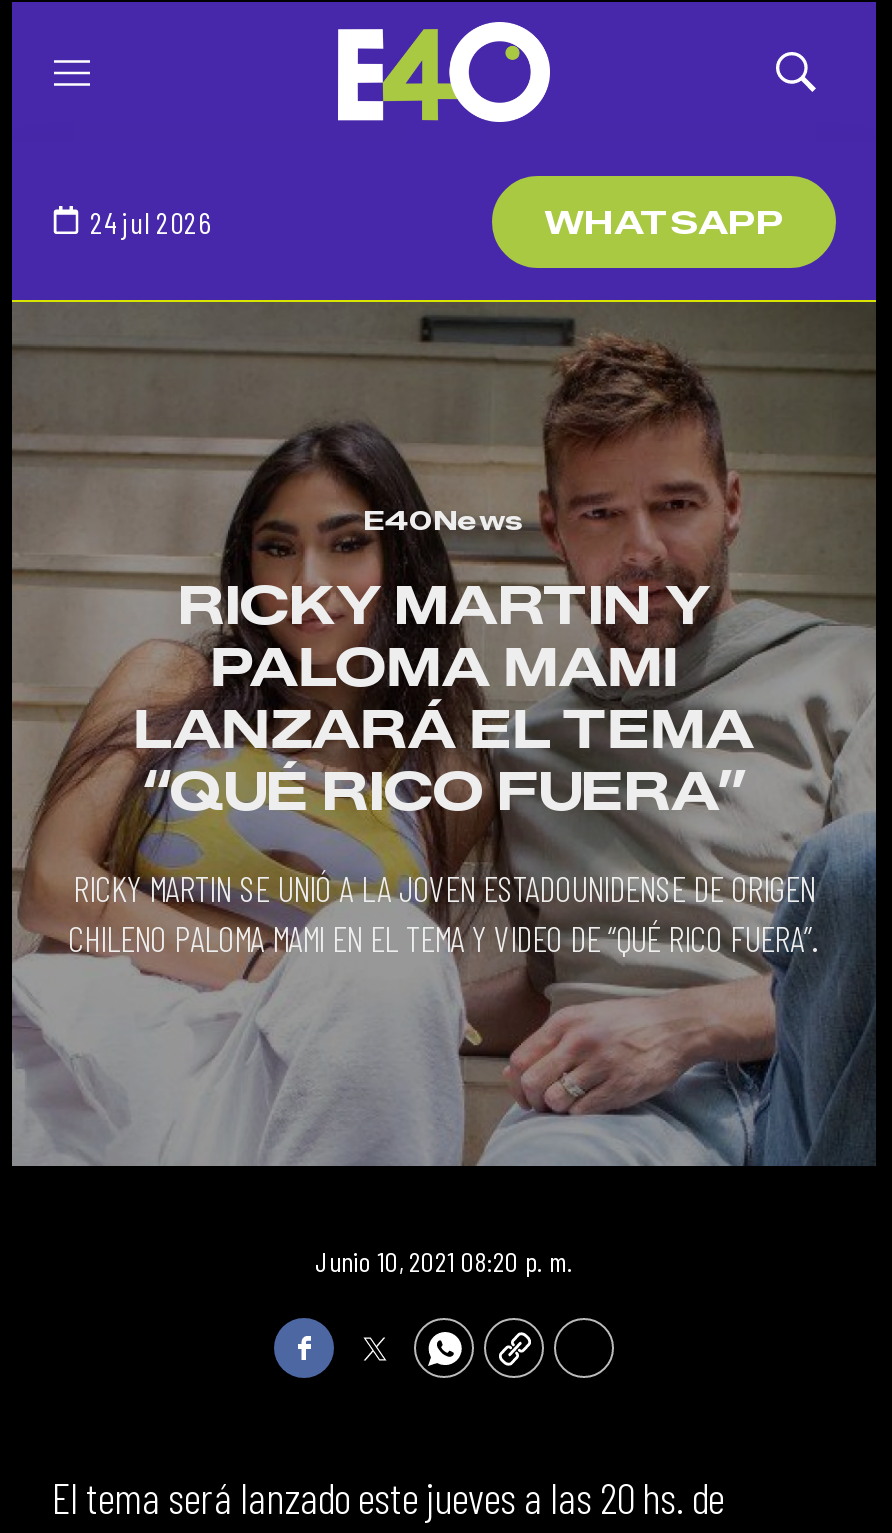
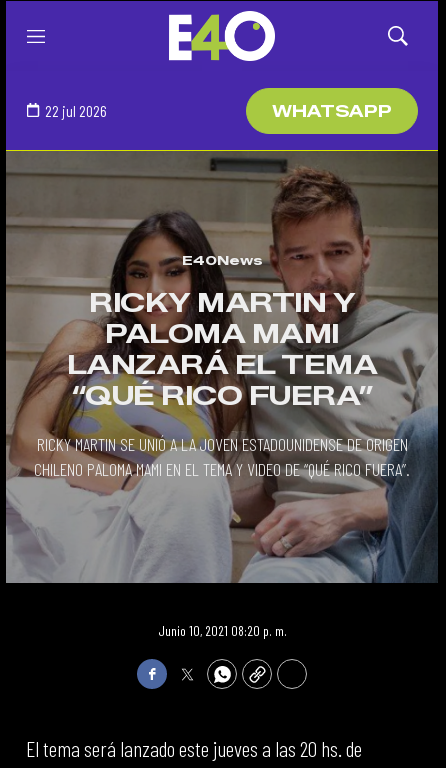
- 24 jul 2026
+ 22 jul 2026
